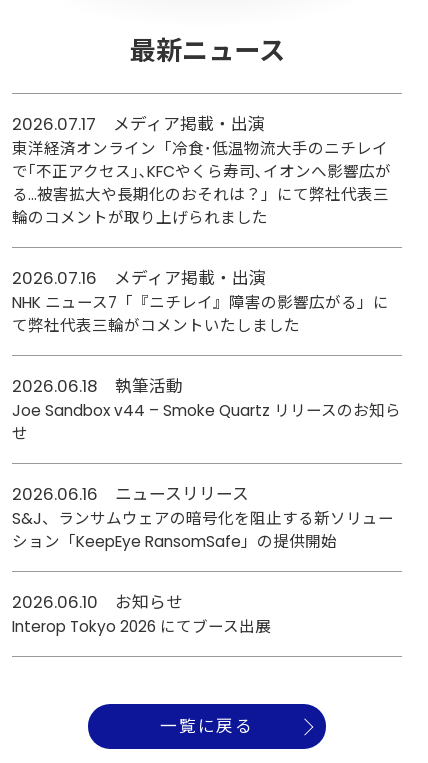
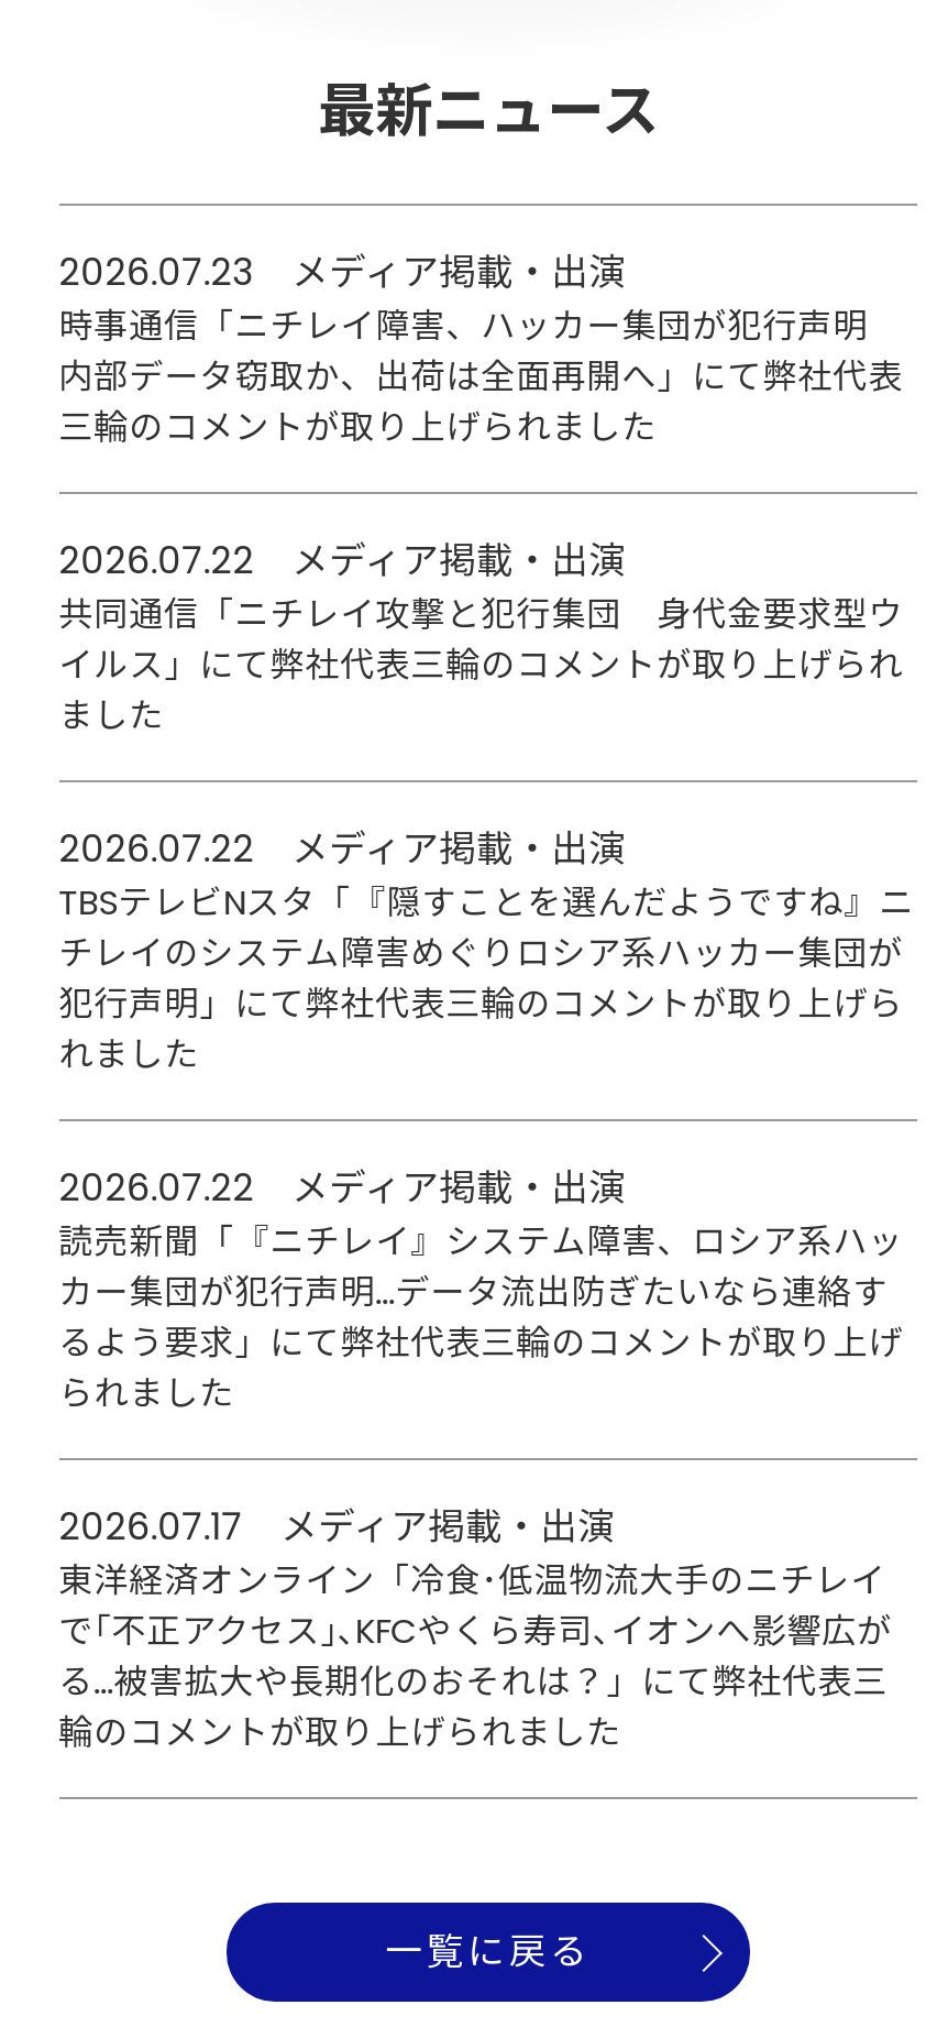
+ 2026.07.23 メディア掲載・出演
+ 時事通信「ニチレイ障害、ハッカー集団が犯行声明
+ 内部データ窃取か、出荷は全面再開へ」にて弊社代表
+ 三輪のコメントが取り上げられました
+ 2026.07.22 メディア掲載・出演
+ 共同通信「ニチレイ攻撃と犯行集団 身代金要求型ウ
+ イルス」にて弊社代表三輪のコメントが取り上げられ
+ ました
+ 2026.07.22 メディア掲載・出演
+ TBSテレビNスタ「『隠すことを選んだようですね』ニ
+ チレイのシステム障害めぐりロシア系ハッカー集団が
+ 犯行声明」にて弊社代表三輪のコメントが取り上げら
+ れました
+ 2026.07.22 メディア掲載・出演
+ 読売新聞「『ニチレイ』システム障害、ロシア系ハッ
+ カー集団が犯行声明…データ流出防ぎたいなら連絡す
+ るよう要求」にて弊社代表三輪のコメントが取り上げ
+ られました

moved down: 2026.07.17 メディア掲載・出演 | 東洋経済オンライン「冷食･低温物流大手のニチレイ | で｢不正アクセス｣､KFCやくら寿司､イオンへ影響広が | る…被害拡大や長期化のおそれは？」にて弊社代表三 | 輪のコメントが取り上げられました

- 2026.07.16 メディア掲載・出演
- NHK ニュース7「『ニチレイ』障害の影響広がる」に
- て弊社代表三輪がコメントいたしました
- 2026.06.18 執筆活動
- Joe Sandbox v44 – Smoke Quartz リリースのお知ら
- せ
- 2026.06.16 ニュースリリース
- S&J、ランサムウェアの暗号化を阻止する新ソリュー
- ション「KeepEye RansomSafe」の提供開始
- 2026.06.10 お知らせ
- Interop Tokyo 2026 にてブース出展
